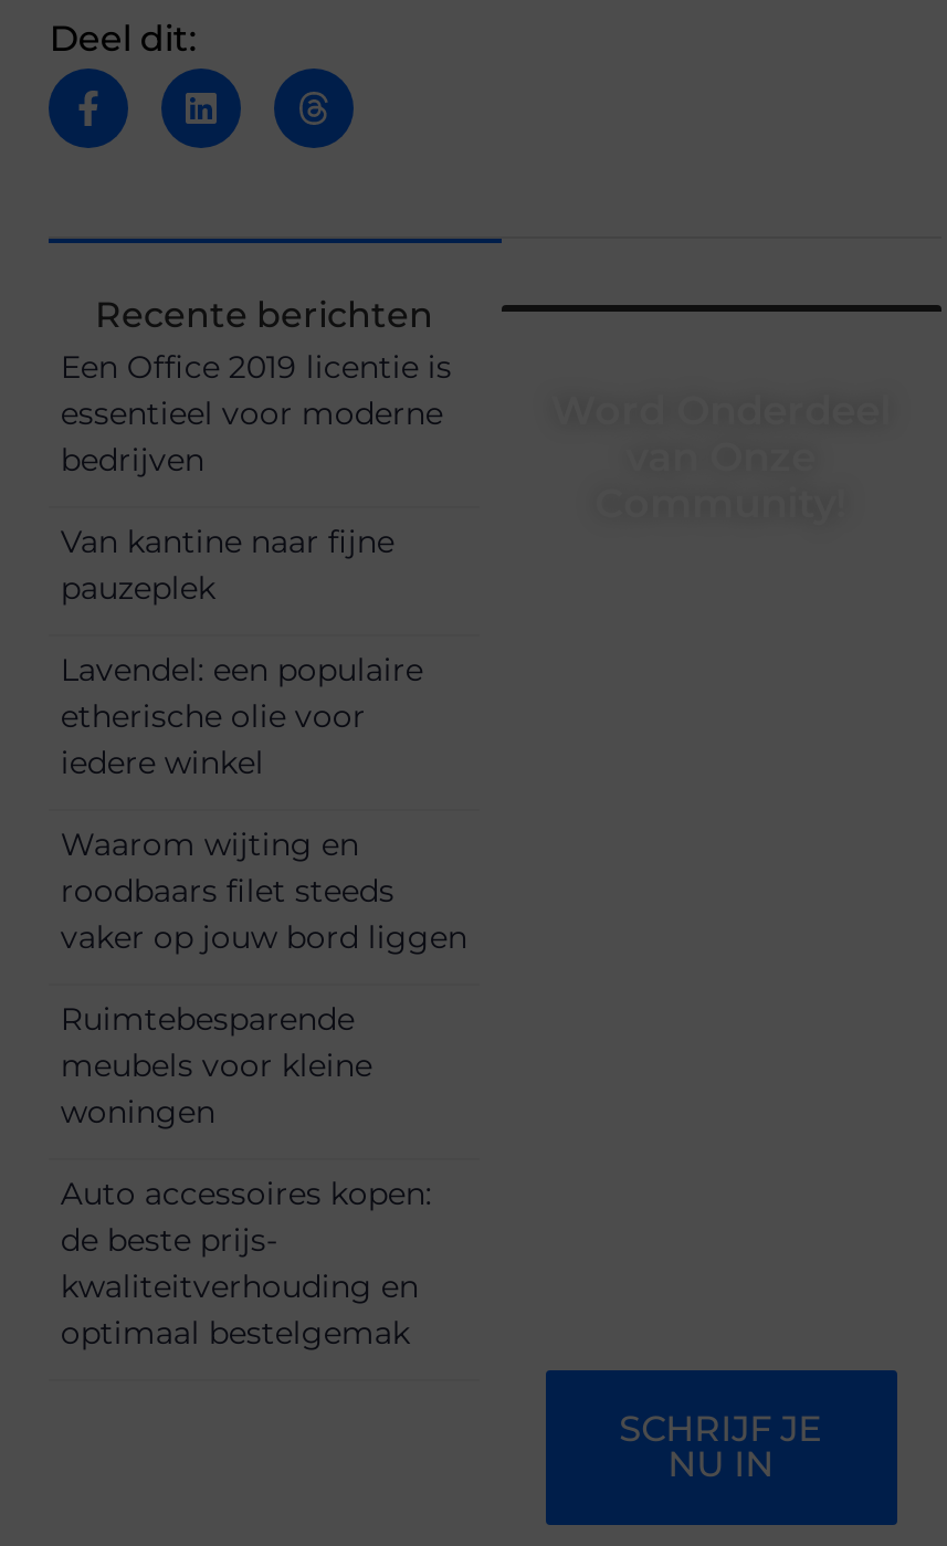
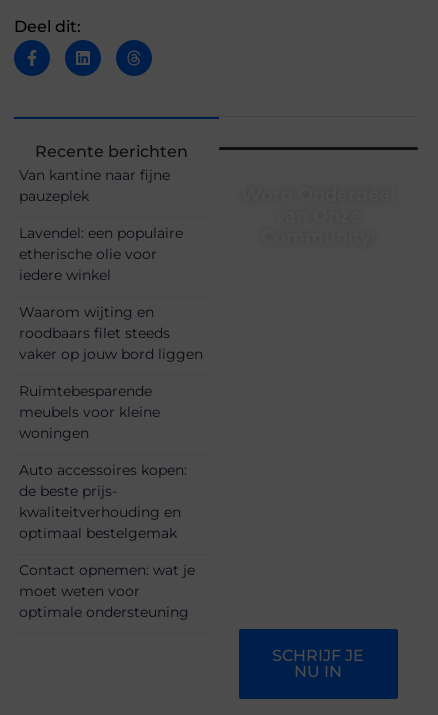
- Een Office 2019 licentie is
- essentieel voor moderne
- bedrijven

moved up: Van kantine naar fijne | pauzeplek | Lavendel: een populaire | ... | kwaliteitverhouding en | optimaal bestelgemak

+ Contact opnemen: wat je
+ moet weten voor
+ optimale ondersteuning
